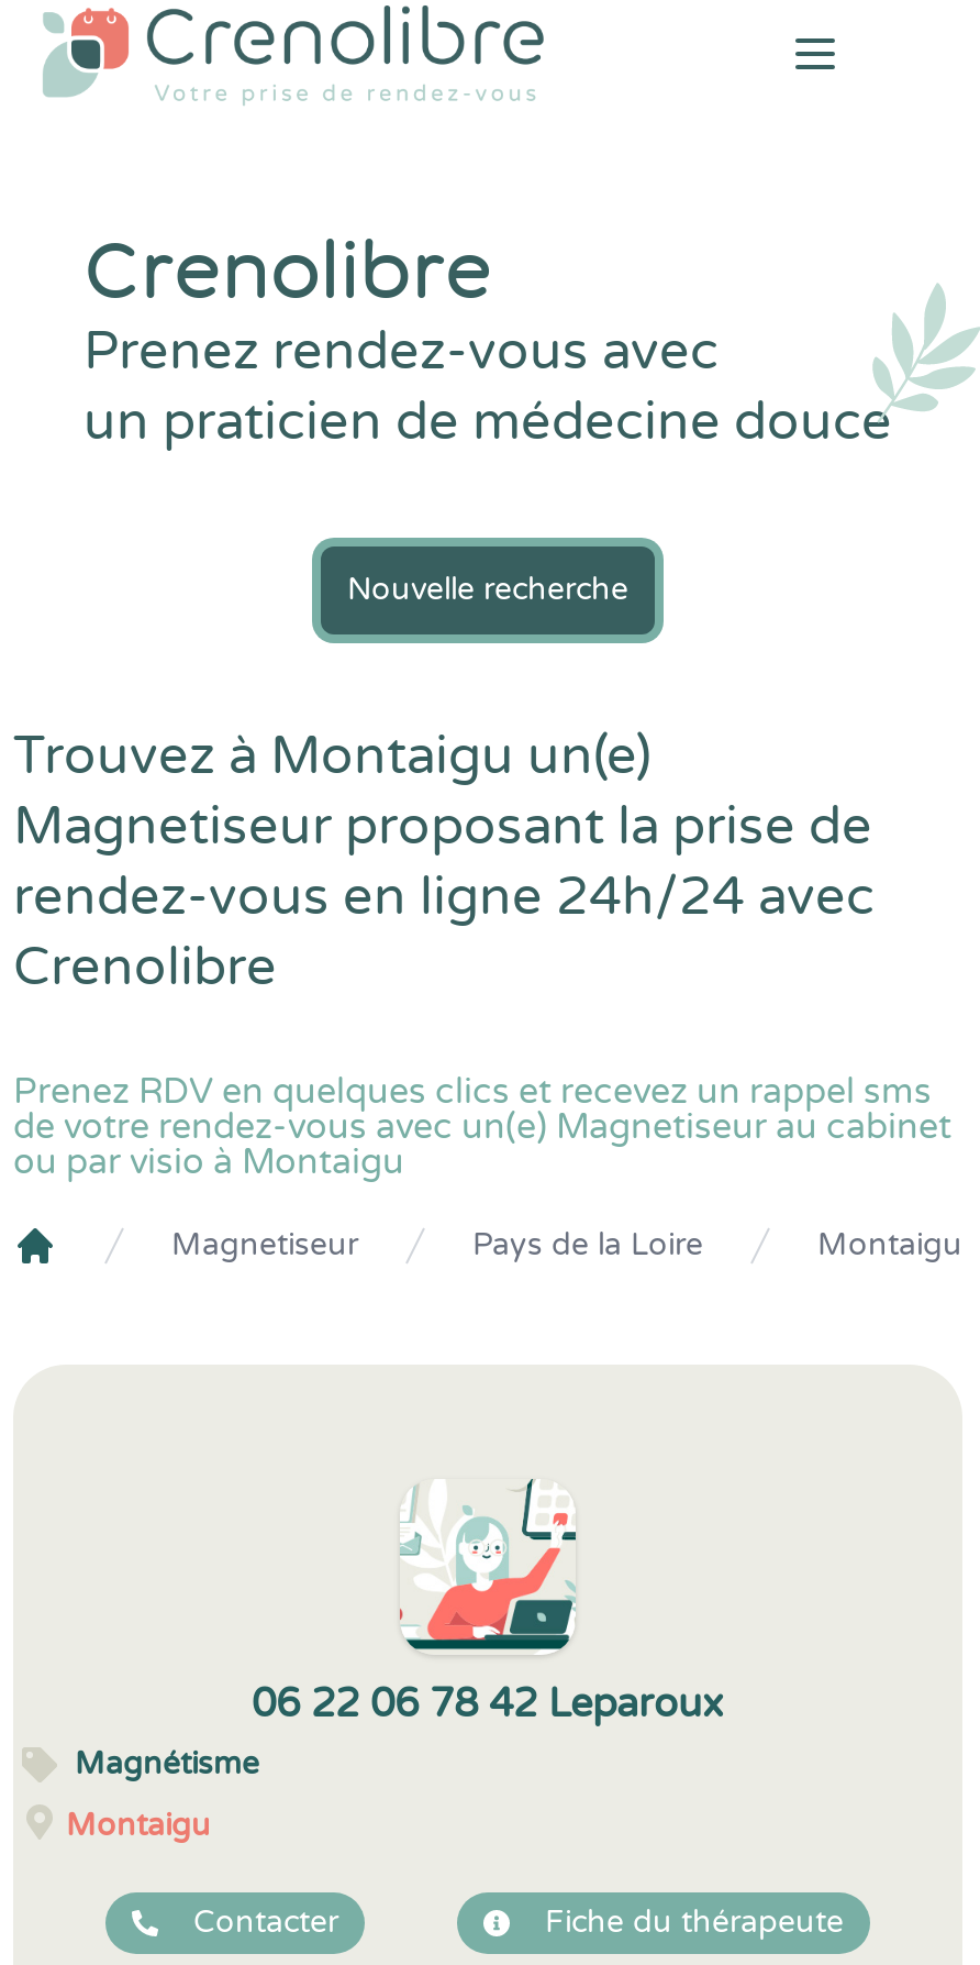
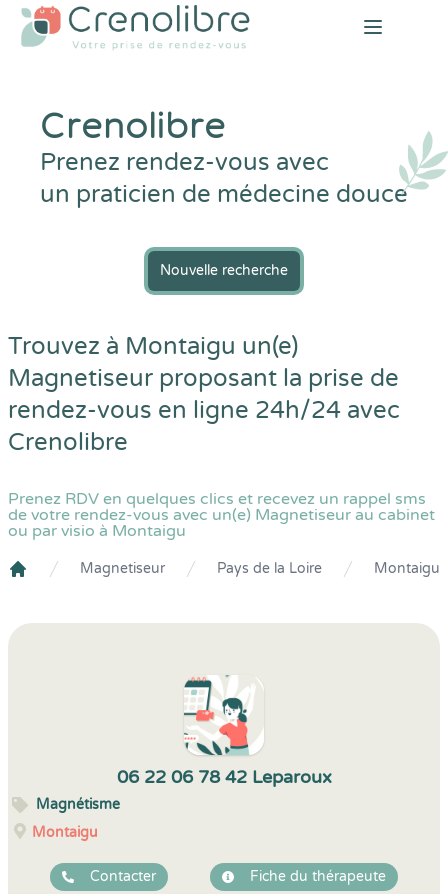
- [image]
+ [image]
